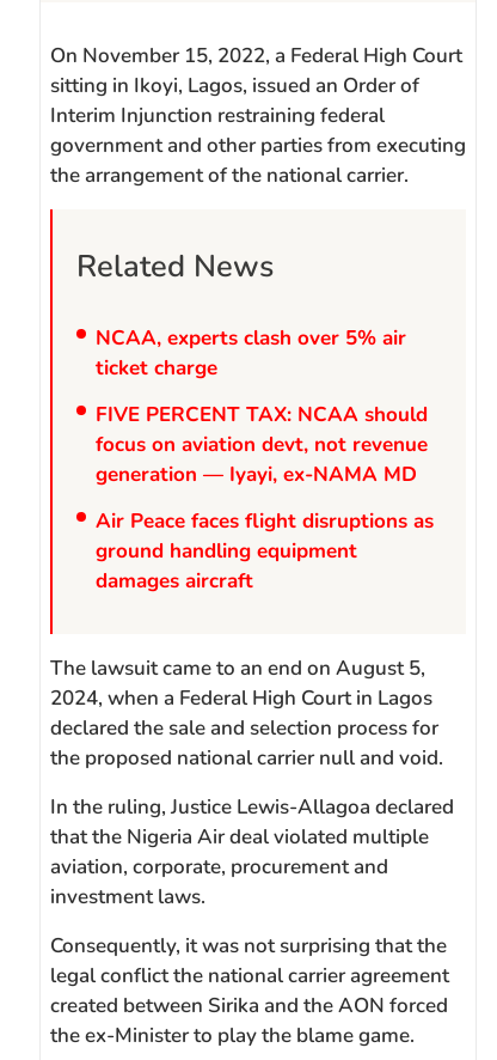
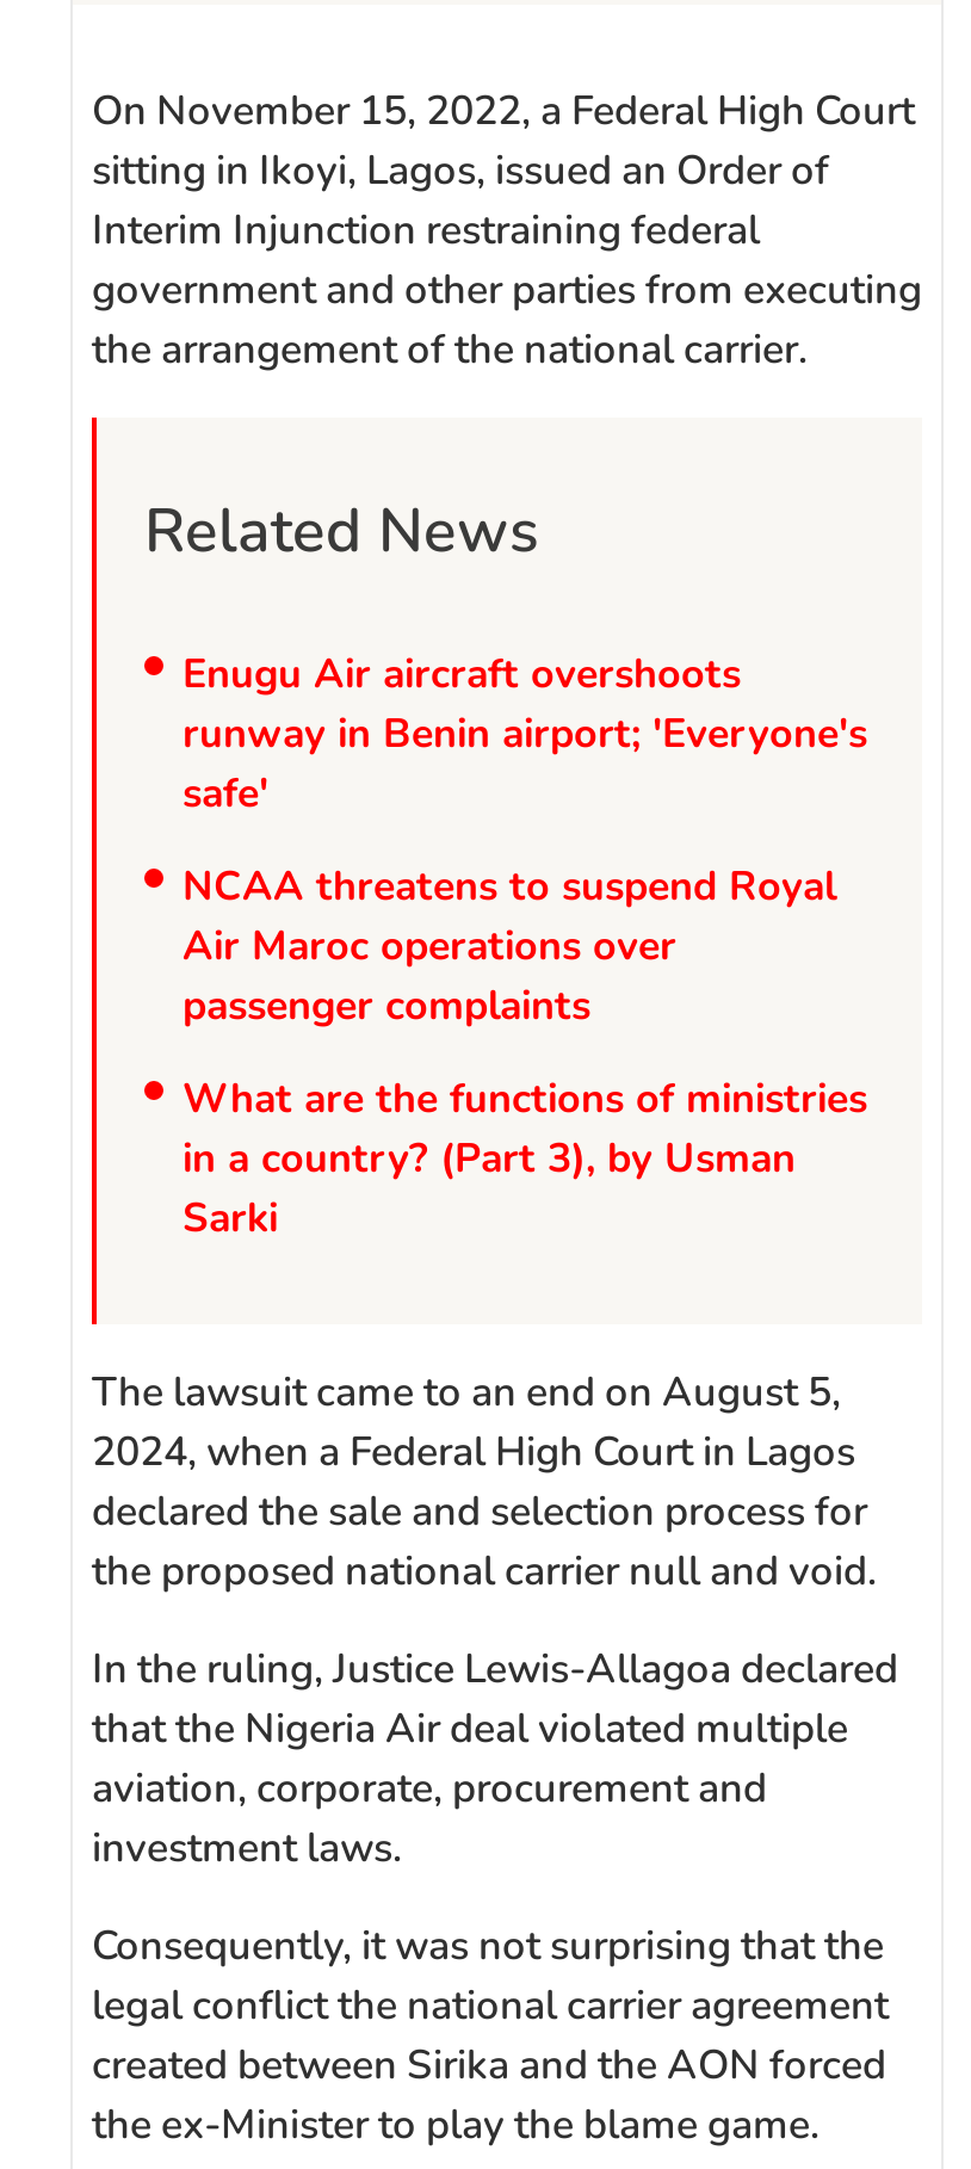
- NCAA, experts clash over 5% air
- ticket charge
+ Enugu Air aircraft overshoots
+ runway in Benin airport; 'Everyone's
+ safe'

- FIVE PERCENT TAX: NCAA should
- focus on aviation devt, not revenue
- generation — Iyayi, ex-NAMA MD
+ NCAA threatens to suspend Royal
+ Air Maroc operations over
+ passenger complaints

- Air Peace faces flight disruptions as
- ground handling equipment
- damages aircraft
+ What are the functions of ministries
+ in a country? (Part 3), by Usman
+ Sarki
